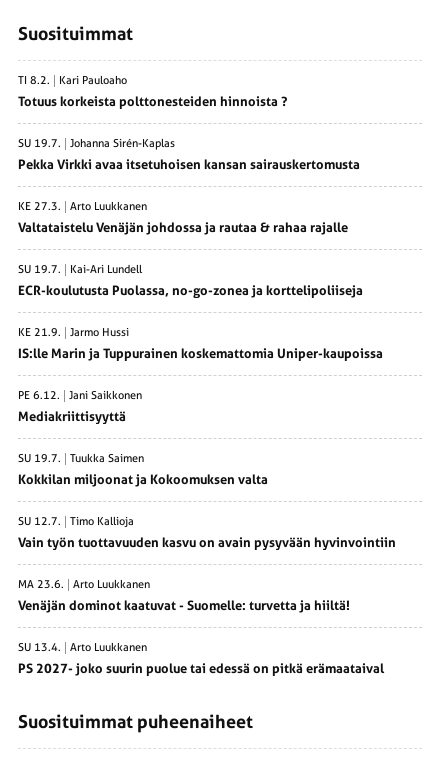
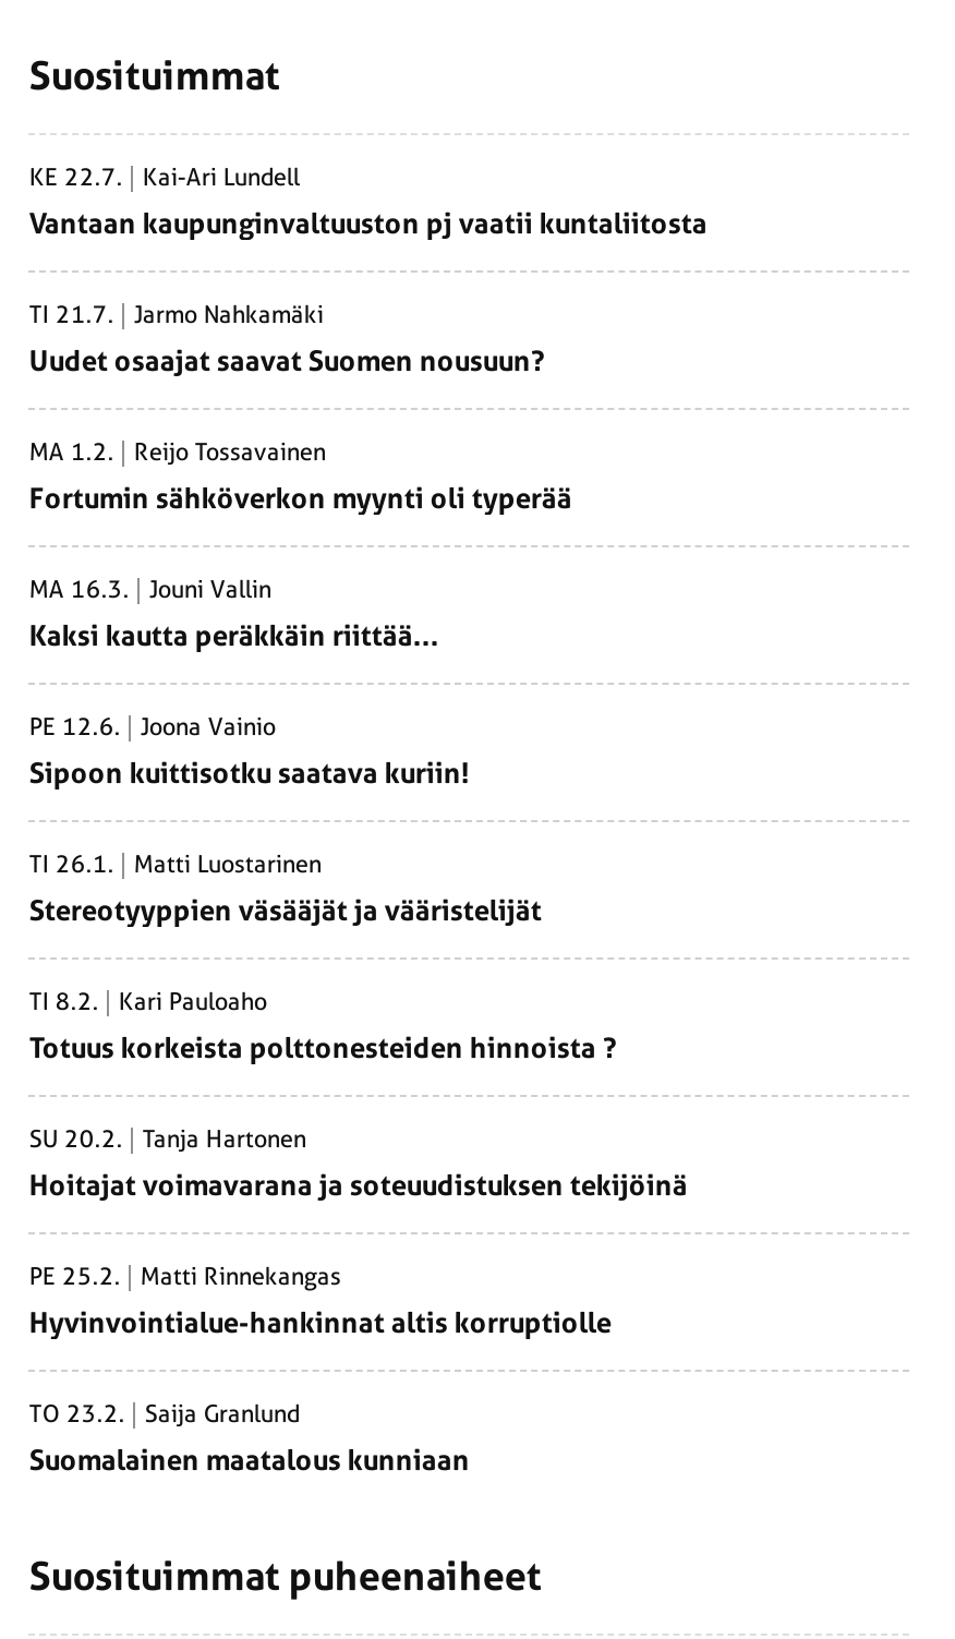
+ KE 22.7.
+ Vantaan kaupunginvaltuuston pj vaatii kuntaliitosta
+ TI 21.7.
+ Jarmo Nahkamäki
+ Uudet osaajat saavat Suomen nousuun?
+ MA 1.2.
+ Reijo Tossavainen
+ Fortumin sähköverkon myynti oli typerää
+ MA 16.3.
+ Jouni Vallin
+ Kaksi kautta peräkkäin riittää...
+ PE 12.6.
+ Joona Vainio
+ Sipoon kuittisotku saatava kuriin!
+ TI 26.1.
+ Matti Luostarinen
+ Stereotyyppien väsääjät ja vääristelijät

moved down: TI 8.2. | Kari Pauloaho | Totuus korkeista polttonesteiden hinnoista ?

- SU 19.7.
- Johanna Sirén-Kaplas
- Pekka Virkki avaa itsetuhoisen kansan sairauskertomusta
- KE 27.3.
- Arto Luukkanen
- Valtataistelu Venäjän johdossa ja rautaa & rahaa rajalle
- SU 19.7.
- ECR-koulutusta Puolassa, no-go-zonea ja korttelipoliiseja
- KE 21.9.
- Jarmo Hussi
- IS:lle Marin ja Tuppurainen koskemattomia Uniper-kaupoissa
- PE 6.12.
- Jani Saikkonen
- Mediakriittisyyttä
- SU 19.7.
- Tuukka Saimen
- Kokkilan miljoonat ja Kokoomuksen valta
- SU 12.7.
- Timo Kallioja
- Vain työn tuottavuuden kasvu on avain pysyvään hyvinvointiin
- MA 23.6.
- Arto Luukkanen
- Venäjän dominot kaatuvat - Suomelle: turvetta ja hiiltä!
- SU 13.4.
- Arto Luukkanen
- PS 2027- joko suurin puolue tai edessä on pitkä erämaataival
+ SU 20.2.
+ Tanja Hartonen
+ Hoitajat voimavarana ja soteuudistuksen tekijöinä
+ PE 25.2.
+ Matti Rinnekangas
+ Hyvinvointialue-hankinnat altis korruptiolle
+ TO 23.2.
+ Saija Granlund
+ Suomalainen maatalous kunniaan

moved up: Kai-Ari Lundell
